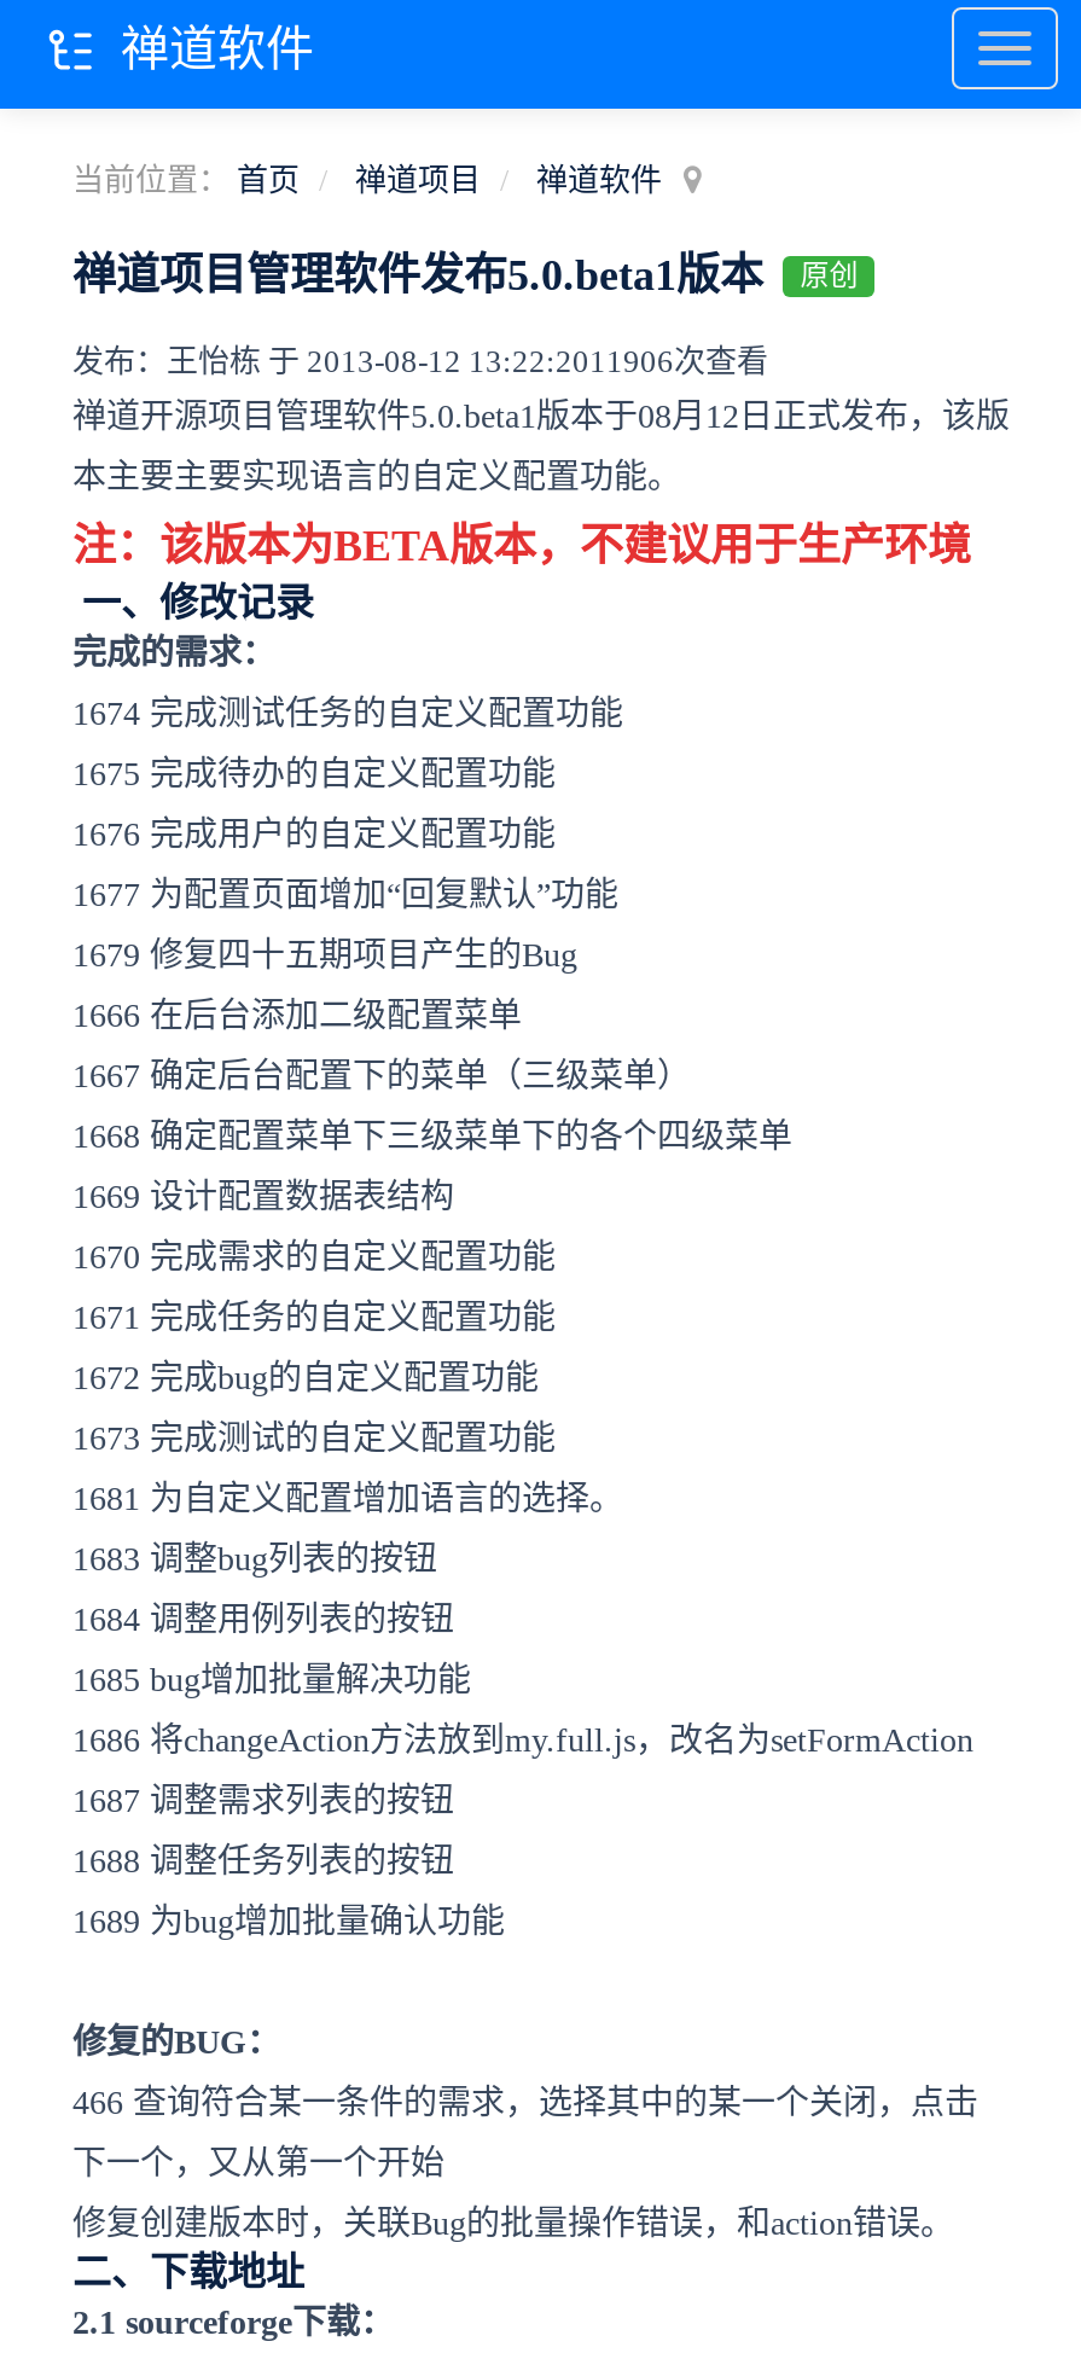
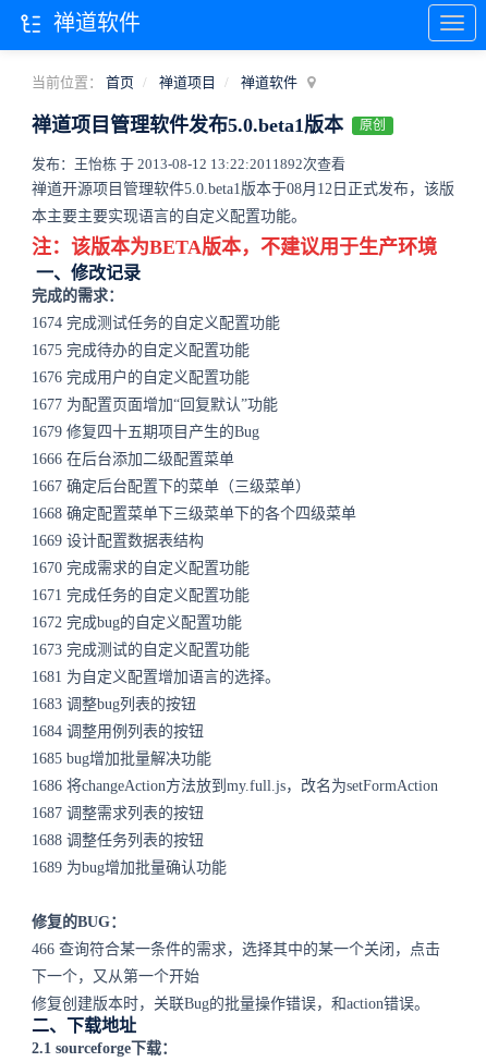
- 发布：王怡栋 于 2013-08-12 13:22:2011906次查看
+ 发布：王怡栋 于 2013-08-12 13:22:2011892次查看
